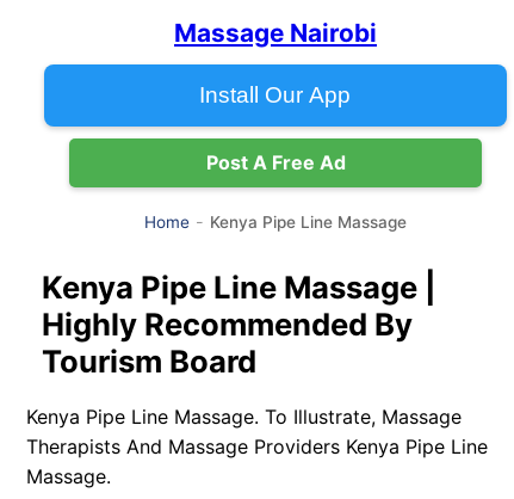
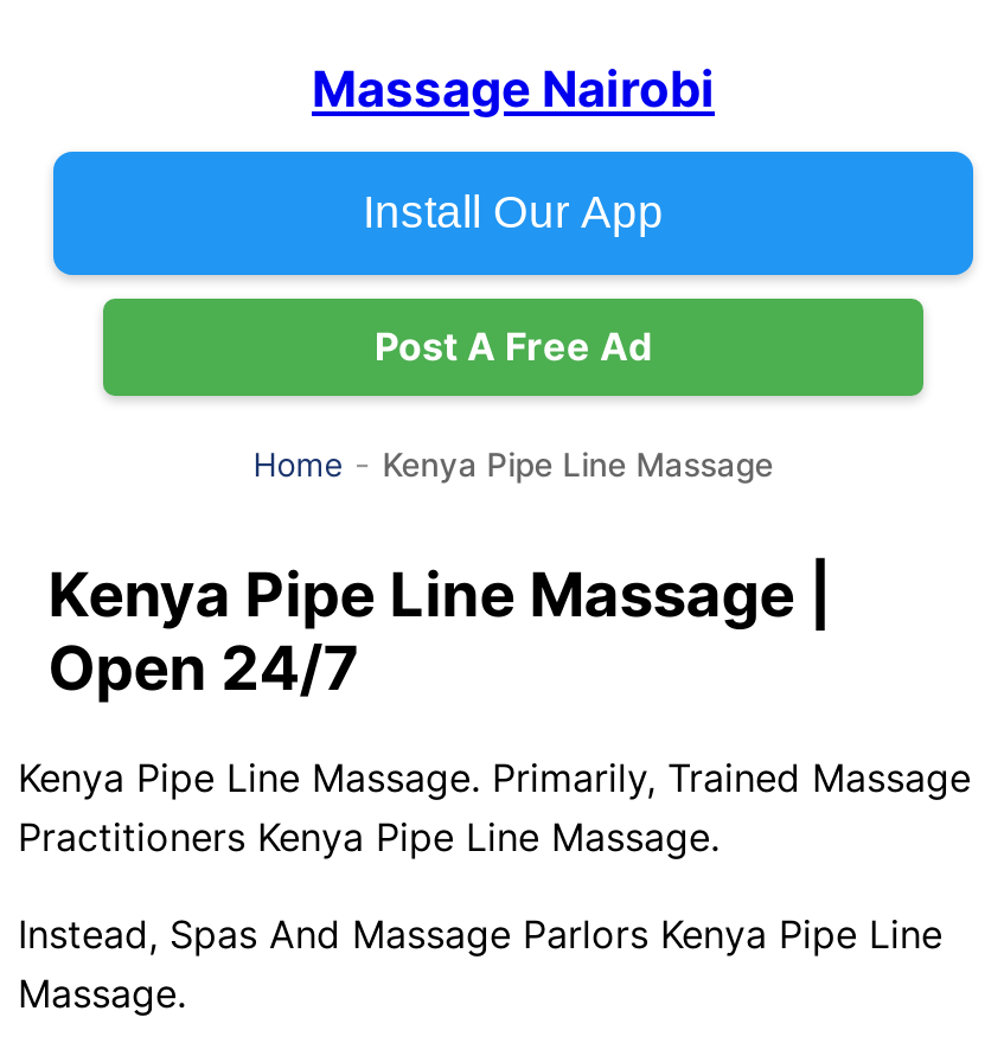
- Highly Recommended By
- Tourism Board
- Kenya Pipe Line Massage. To Illustrate, Massage
- Therapists And Massage Providers Kenya Pipe Line
+ Open 24/7
+ Kenya Pipe Line Massage. Primarily, Trained Massage
+ Practitioners Kenya Pipe Line Massage.
+ Instead, Spas And Massage Parlors Kenya Pipe Line
